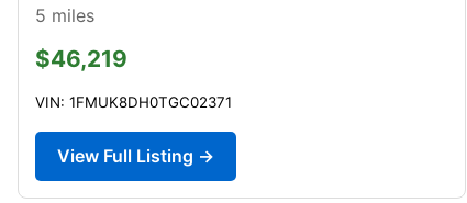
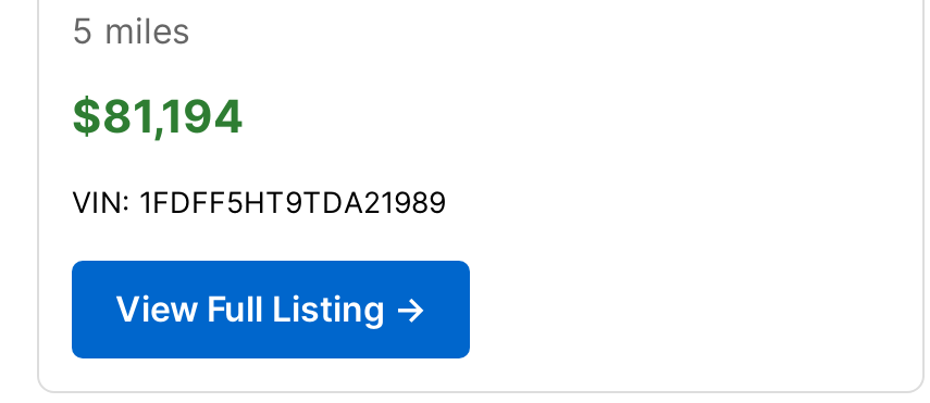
- $46,219
+ $81,194

- VIN: 1FMUK8DH0TGC02371
+ VIN: 1FDFF5HT9TDA21989
